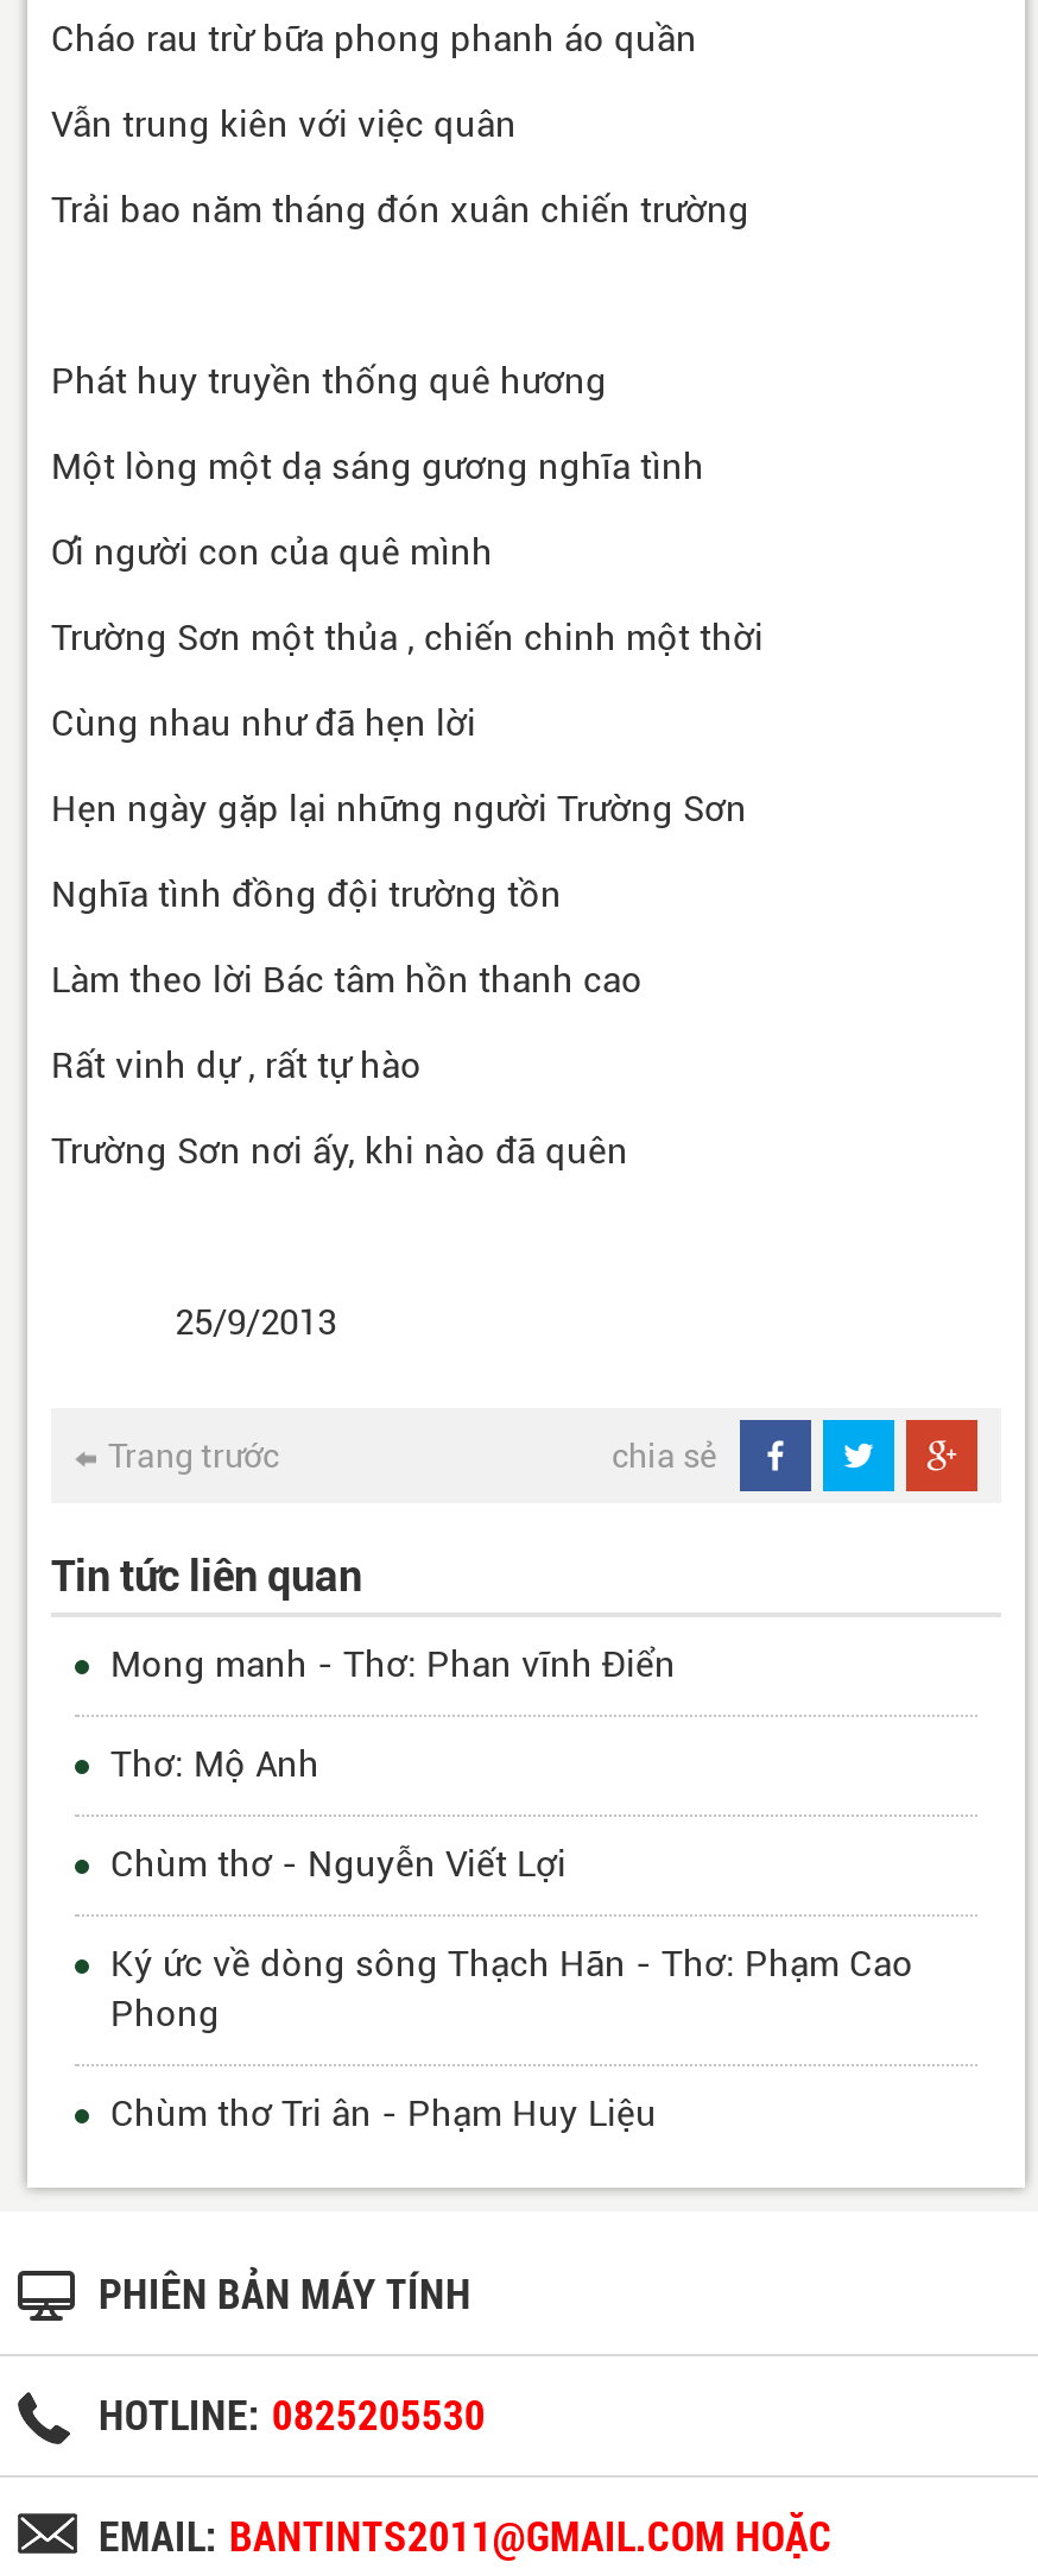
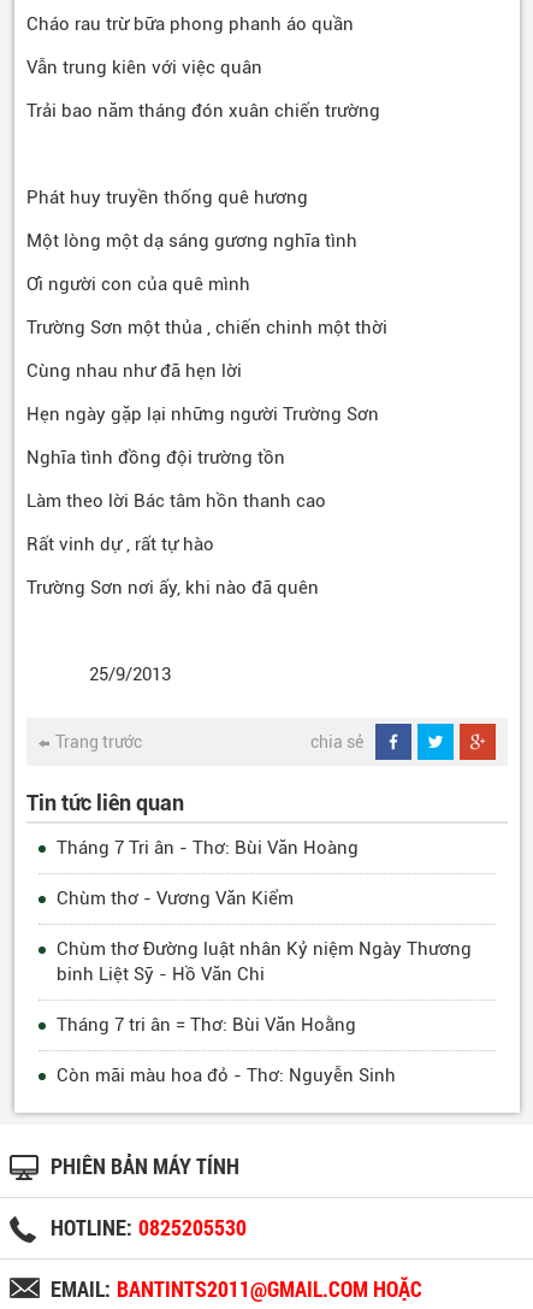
- Mong manh - Thơ: Phan vĩnh Điển
+ Tháng 7 Tri ân - Thơ: Bùi Văn Hoàng

- Thơ: Mộ Anh
+ Chùm thơ - Vương Văn Kiểm

- Chùm thơ - Nguyễn Viết Lợi
+ Chùm thơ Đường luật nhân Kỷ niệm Ngày Thương
+ binh Liệt Sỹ - Hồ Văn Chi

- Ký ức về dòng sông Thạch Hãn - Thơ: Phạm Cao
- Phong
+ Tháng 7 tri ân = Thơ: Bùi Văn Hoằng

- Chùm thơ Tri ân - Phạm Huy Liệu
+ Còn mãi màu hoa đỏ - Thơ: Nguyễn Sinh
